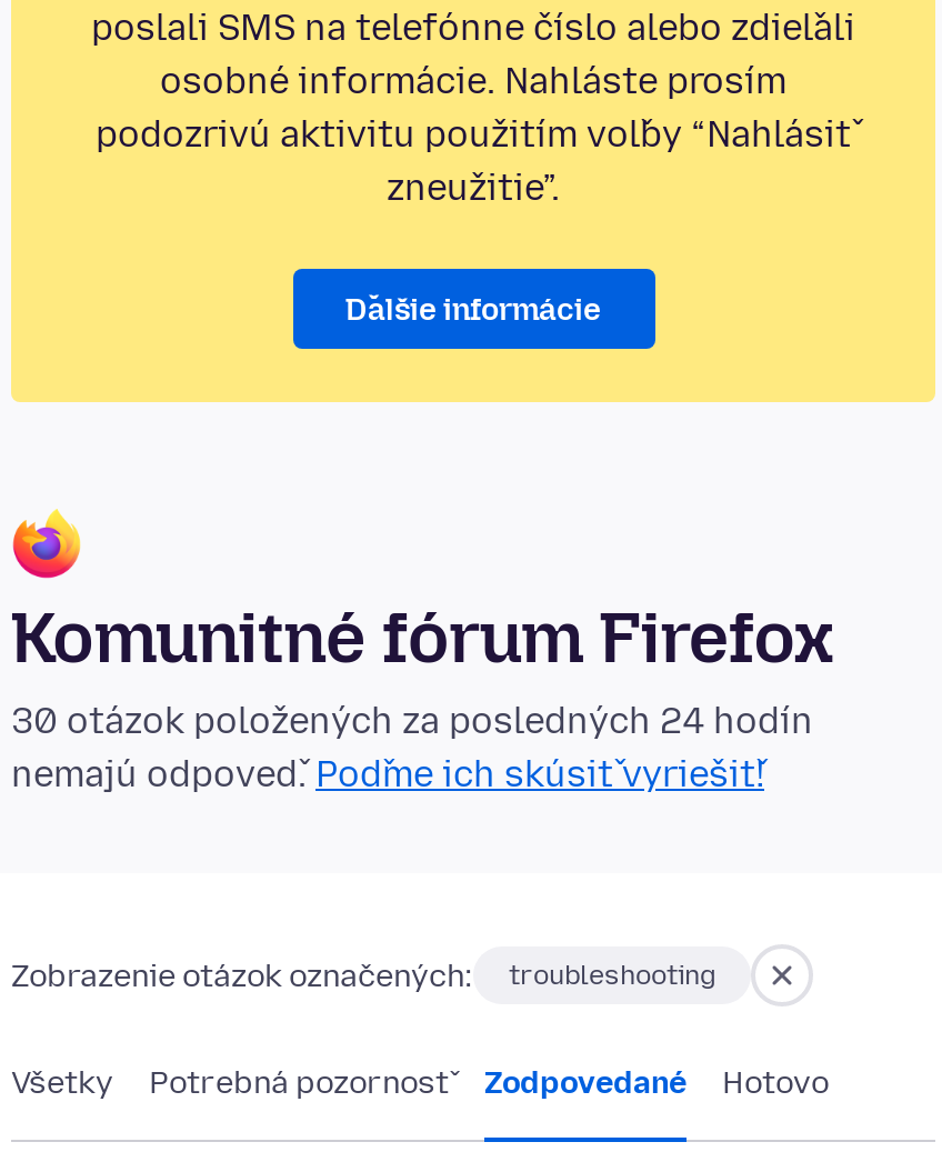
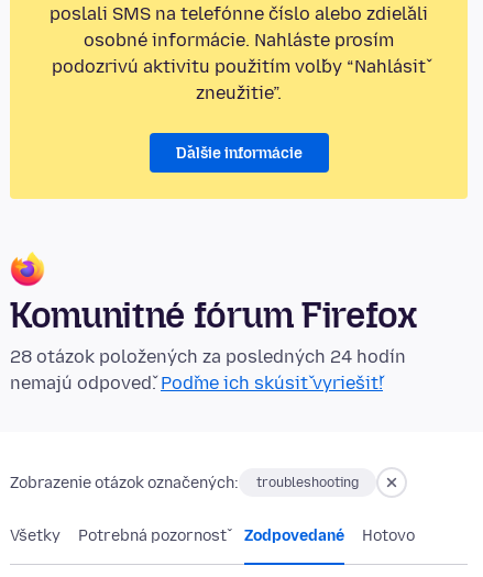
- 30 otázok položených za posledných 24 hodín
+ 28 otázok položených za posledných 24 hodín
